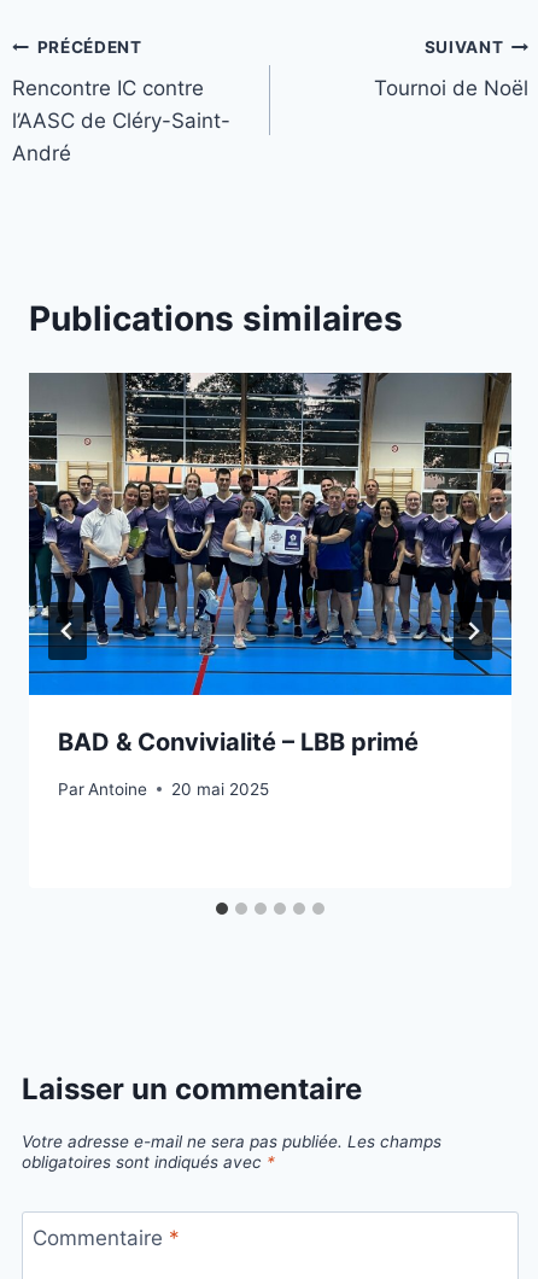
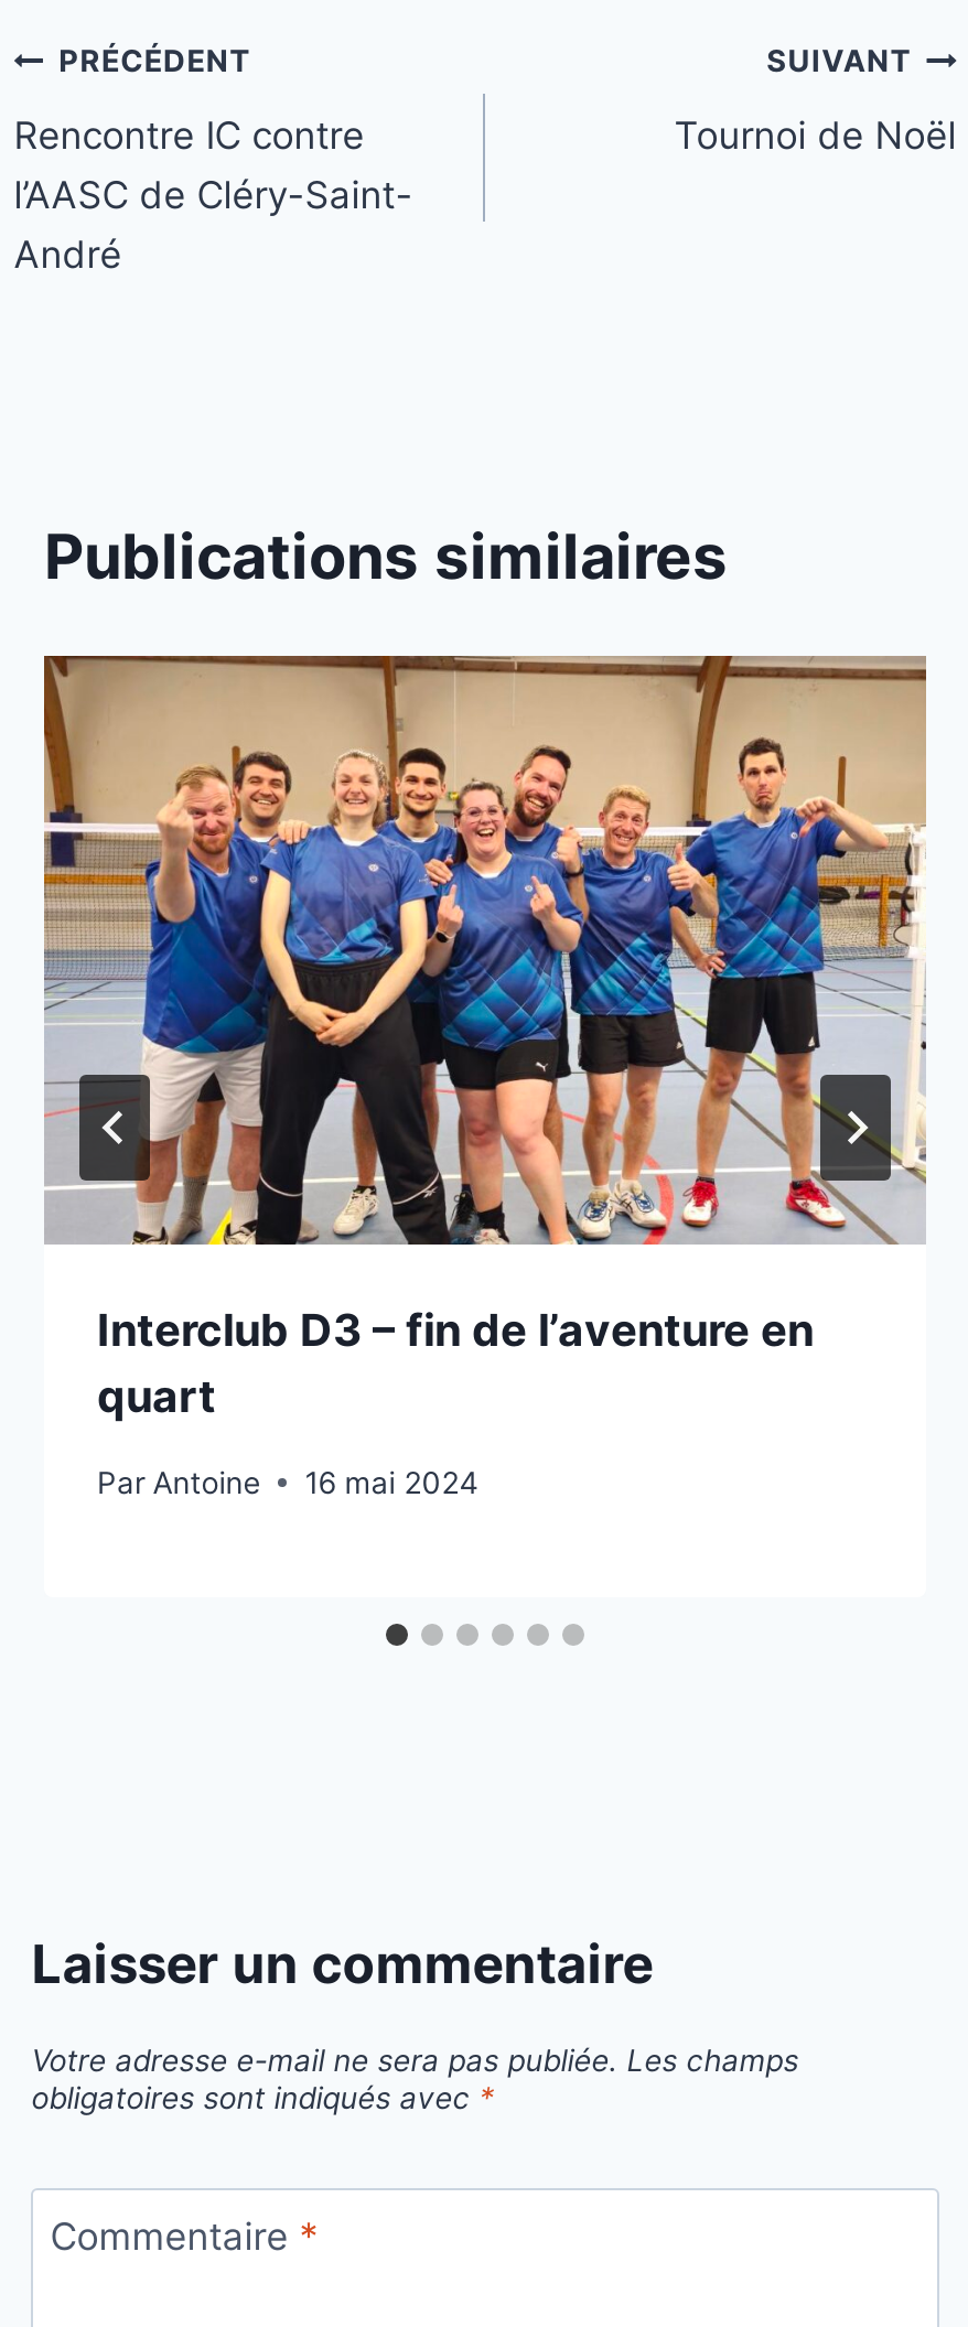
- [image]
- BAD & Convivialité – LBB primé
+ [image]
+ Interclub D3 – fin de l’aventure en
+ quart

- Par Antoine 20 mai 2025
+ Par Antoine 16 mai 2024

moved down: Par Antoine
